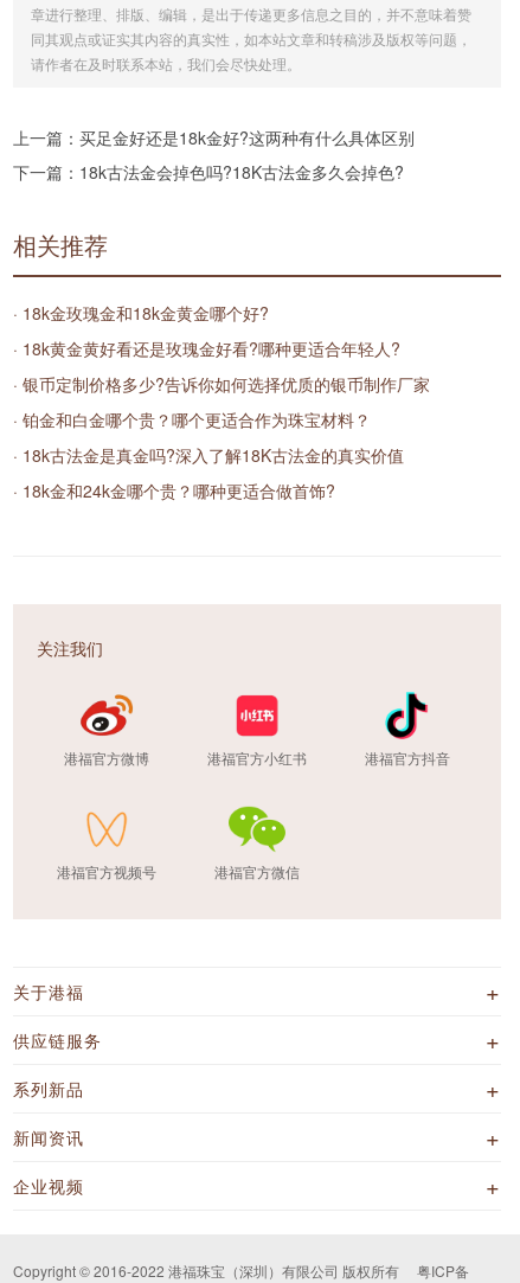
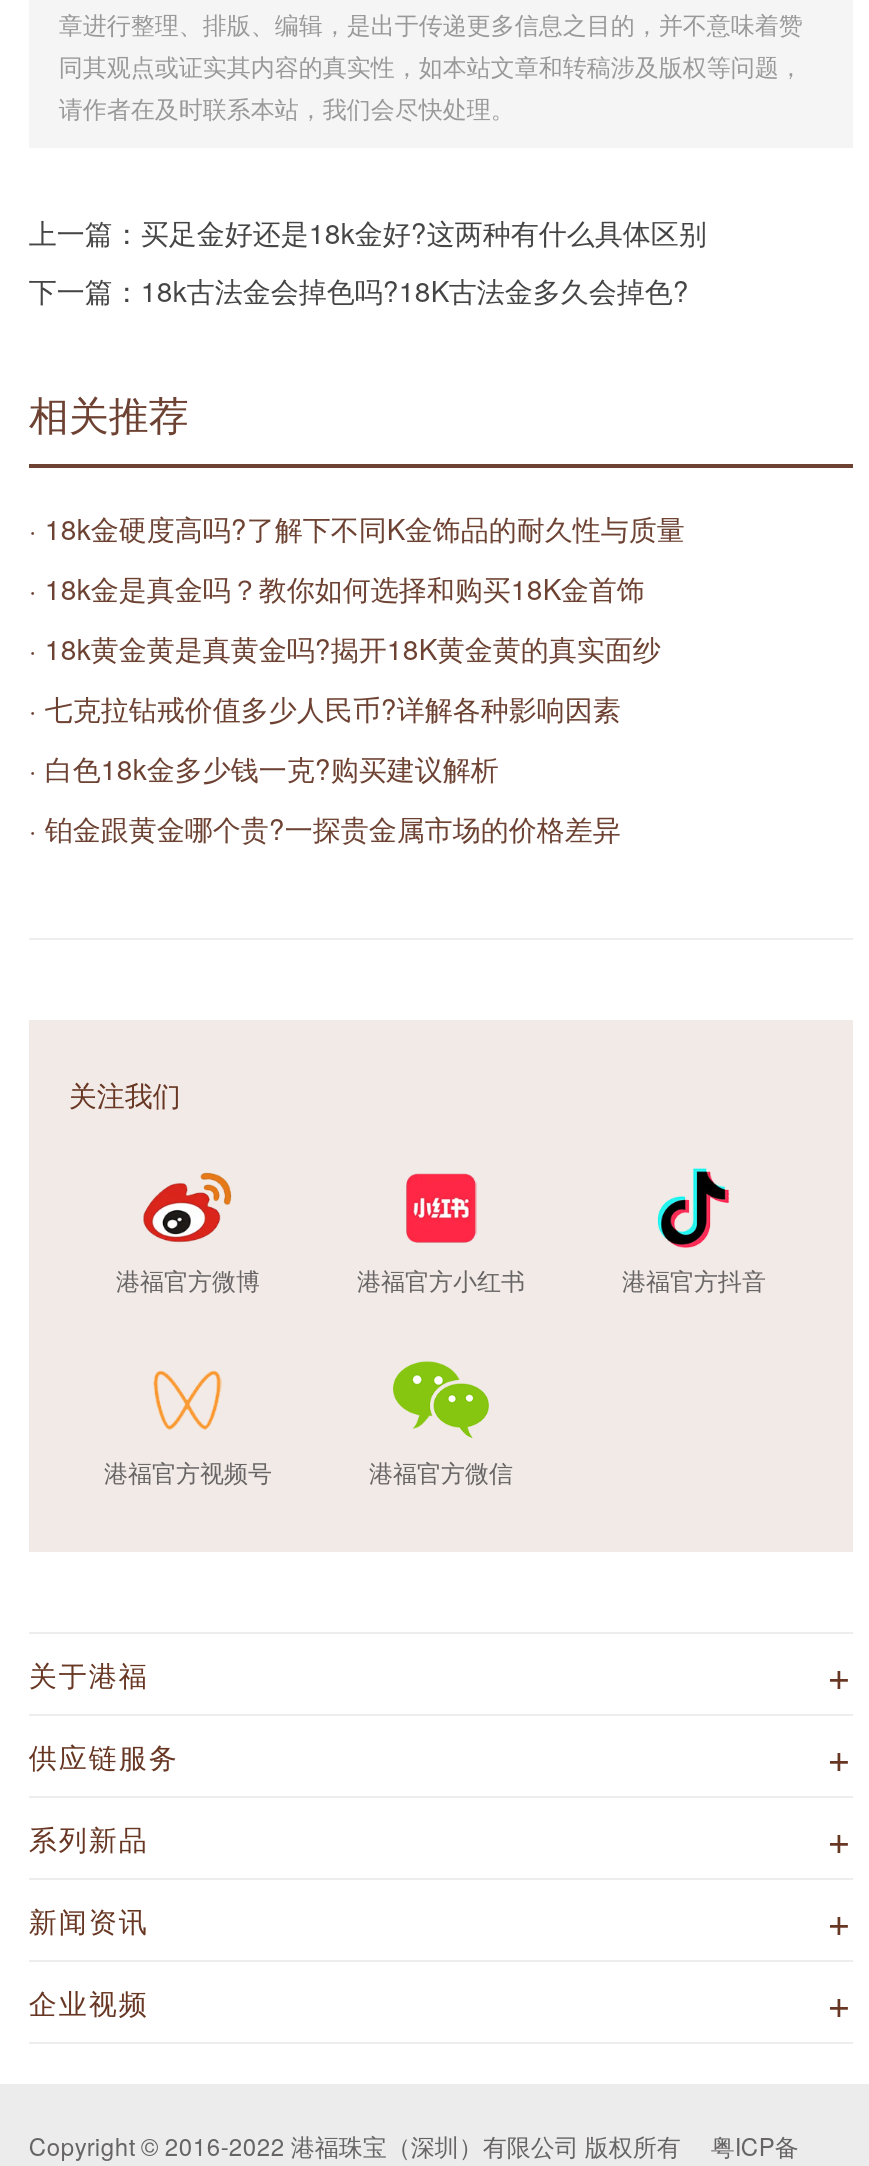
- · 18k金玫瑰金和18k金黄金哪个好?
+ · 18k金硬度高吗?了解下不同K金饰品的耐久性与质量

- · 18k黄金黄好看还是玫瑰金好看?哪种更适合年轻人?
+ · 18k金是真金吗？教你如何选择和购买18K金首饰

- · 银币定制价格多少?告诉你如何选择优质的银币制作厂家
+ · 18k黄金黄是真黄金吗?揭开18K黄金黄的真实面纱

- · 铂金和白金哪个贵？哪个更适合作为珠宝材料？
+ · 七克拉钻戒价值多少人民币?详解各种影响因素

- · 18k古法金是真金吗?深入了解18K古法金的真实价值
+ · 白色18k金多少钱一克?购买建议解析

- · 18k金和24k金哪个贵？哪种更适合做首饰?
+ · 铂金跟黄金哪个贵?一探贵金属市场的价格差异
